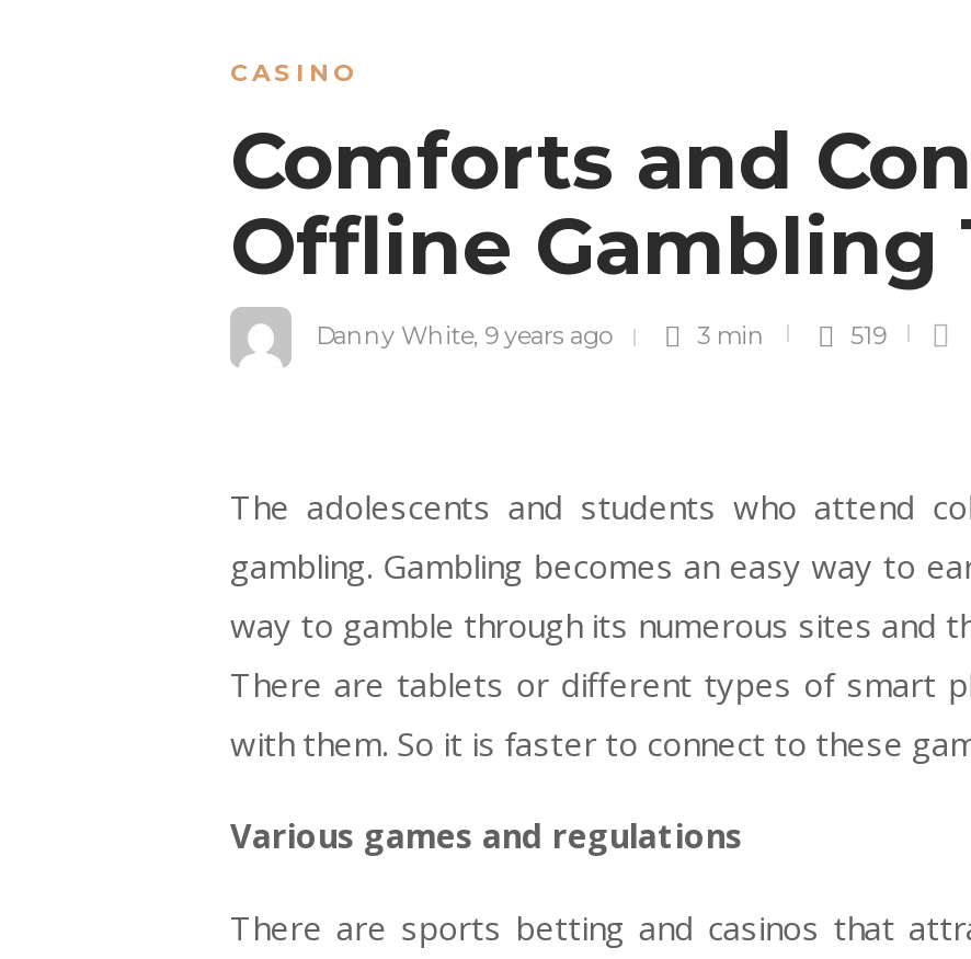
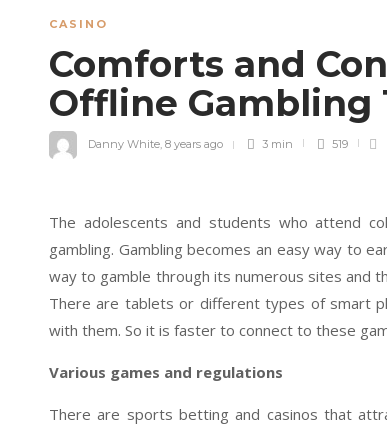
- Danny White, 9 years ago
+ Danny White, 8 years ago
